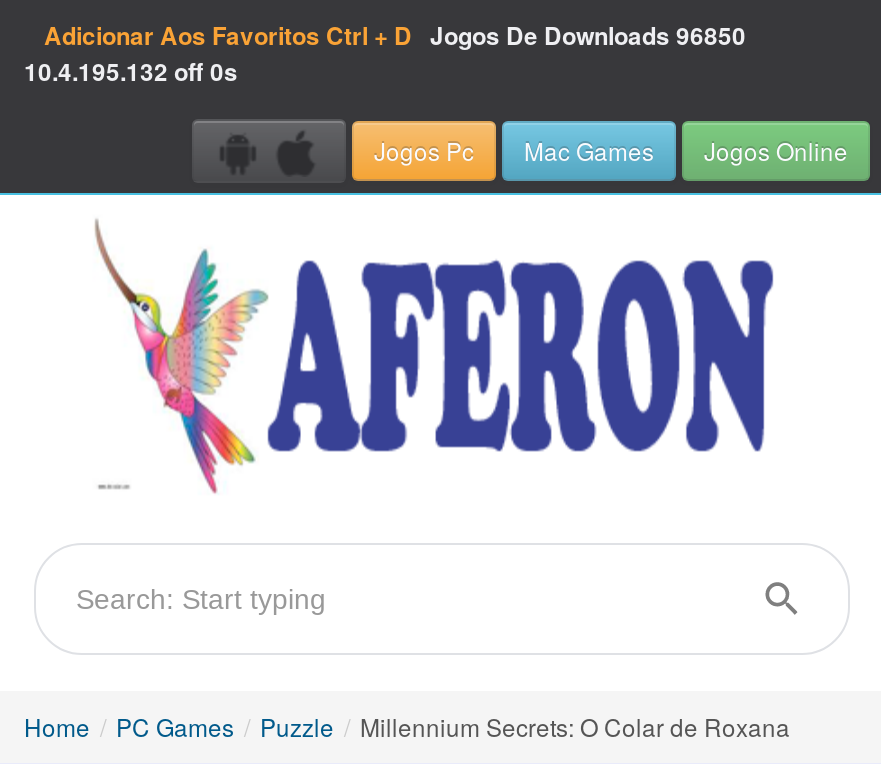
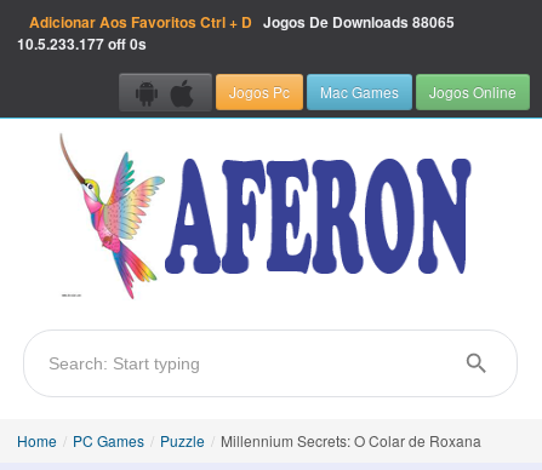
- Adicionar Aos Favoritos Ctrl + D Jogos De Downloads 96850
+ Adicionar Aos Favoritos Ctrl + D Jogos De Downloads 88065

- 10.4.195.132 off 0s
+ 10.5.233.177 off 0s
